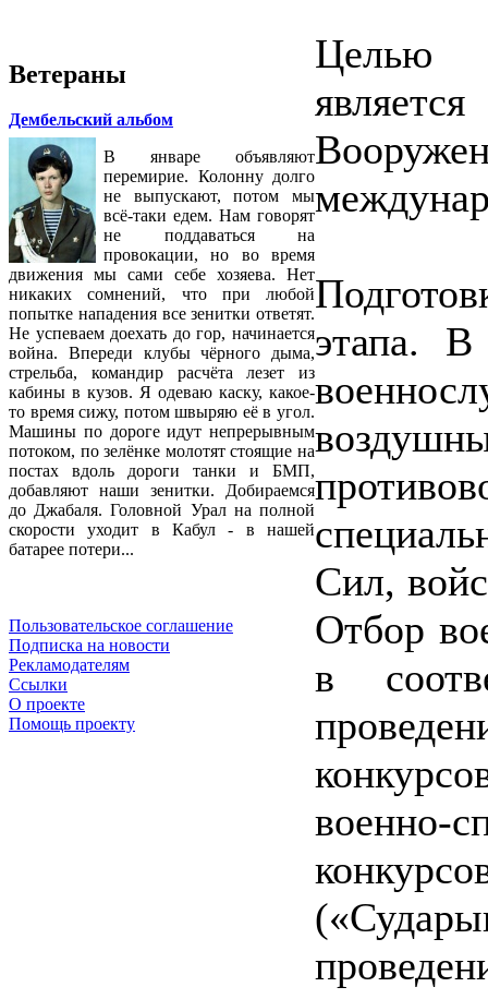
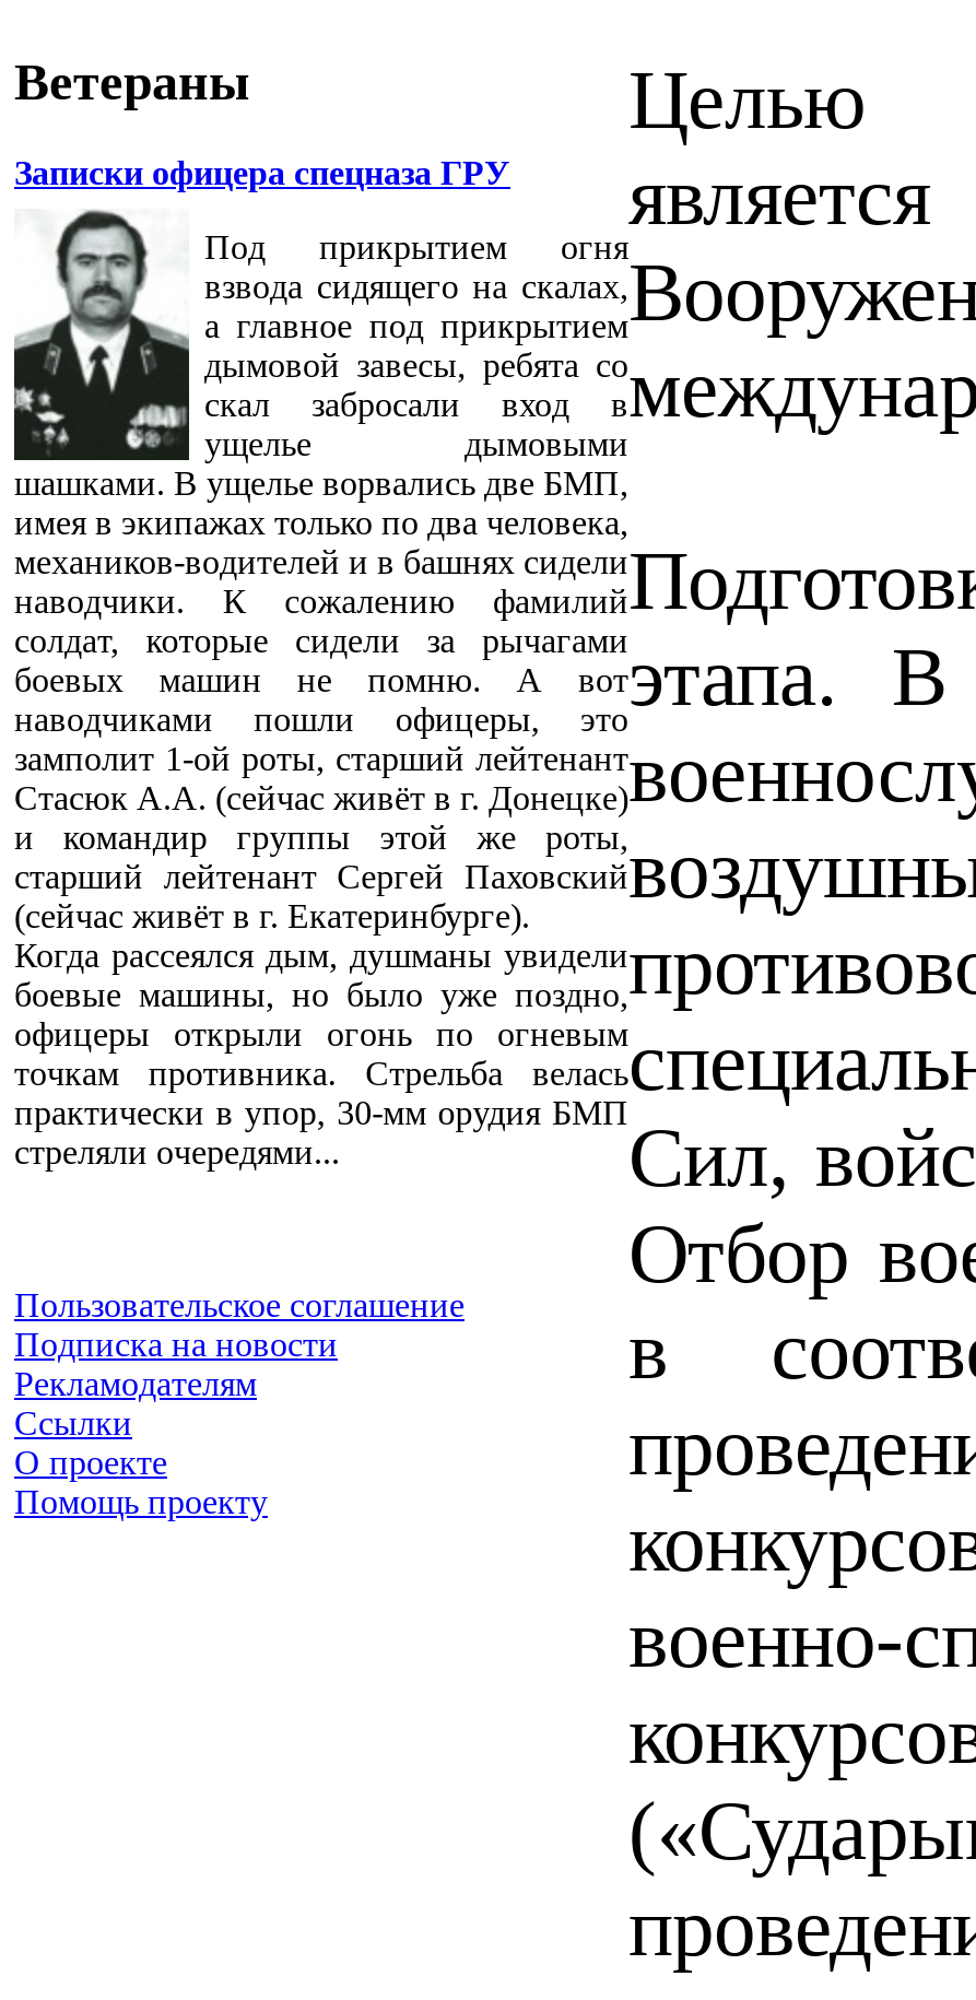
moved up: Ветераны

- Дембельский альбом
+ Записки офицера спецназа ГРУ

- [image]
- В январе объявляют
- перемирие. Колонну долго
- не выпускают, потом мы
- всё-таки едем. Нам говорят
- не поддаваться на
- провокации, но во время
- движения мы сами себе хозяева. Нет
- никаких сомнений, что при любой
- попытке нападения все зенитки ответят.
- Не успеваем доехать до гор, начинается
- война. Впереди клубы чёрного дыма,
- стрельба, командир расчёта лезет из
- кабины в кузов. Я одеваю каску, какое-
- то время сижу, потом швыряю её в угол.
- Машины по дороге идут непрерывным
- потоком, по зелёнке молотят стоящие на
- постах вдоль дороги танки и БМП,
- добавляют наши зенитки. Добираемся
- до Джабаля. Головной Урал на полной
- скорости уходит в Кабул - в нашей
- батарее потери...
+ [image]
+ Под прикрытием огня
+ взвода сидящего на скалах,
+ а главное под прикрытием
+ дымовой завесы, ребята со
+ скал забросали вход в
+ ущелье дымовыми
+ шашками. В ущелье ворвались две БМП,
+ имея в экипажах только по два человека,
+ механиков-водителей и в башнях сидели
+ наводчики. К сожалению фамилий
+ солдат, которые сидели за рычагами
+ боевых машин не помню. А вот
+ наводчиками пошли офицеры, это
+ замполит 1-ой роты, старший лейтенант
+ Стасюк А.А. (сейчас живёт в г. Донецке)
+ и командир группы этой же роты,
+ старший лейтенант Сергей Паховский
+ (сейчас живёт в г. Екатеринбурге).
+ Когда рассеялся дым, душманы увидели
+ боевые машины, но было уже поздно,
+ офицеры открыли огонь по огневым
+ точкам противника. Стрельба велась
+ практически в упор, 30-мм орудия БМП
+ стреляли очередями...

moved down: Пользовательское соглашение | Подписка на новости | Рекламодателям | Ссылки | О проекте | Помощь проекту
